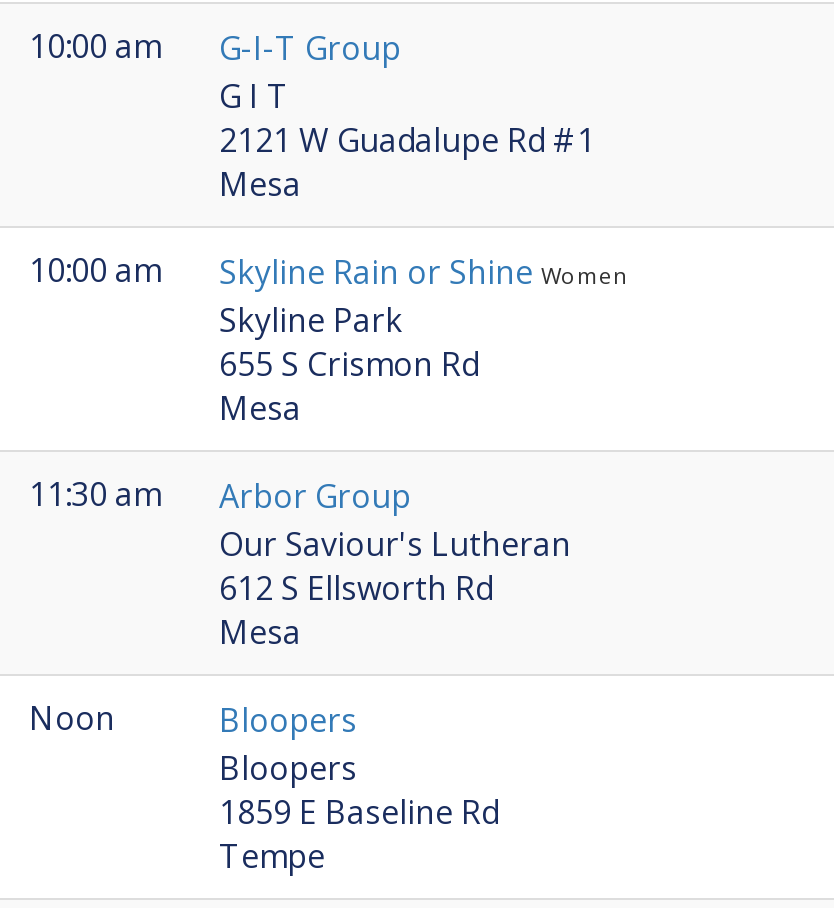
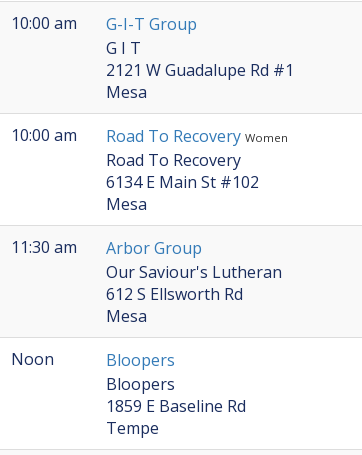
- Skyline Rain or Shine Women
- Skyline Park
- 655 S Crismon Rd
+ Road To Recovery Women
+ Road To Recovery
+ 6134 E Main St #102
